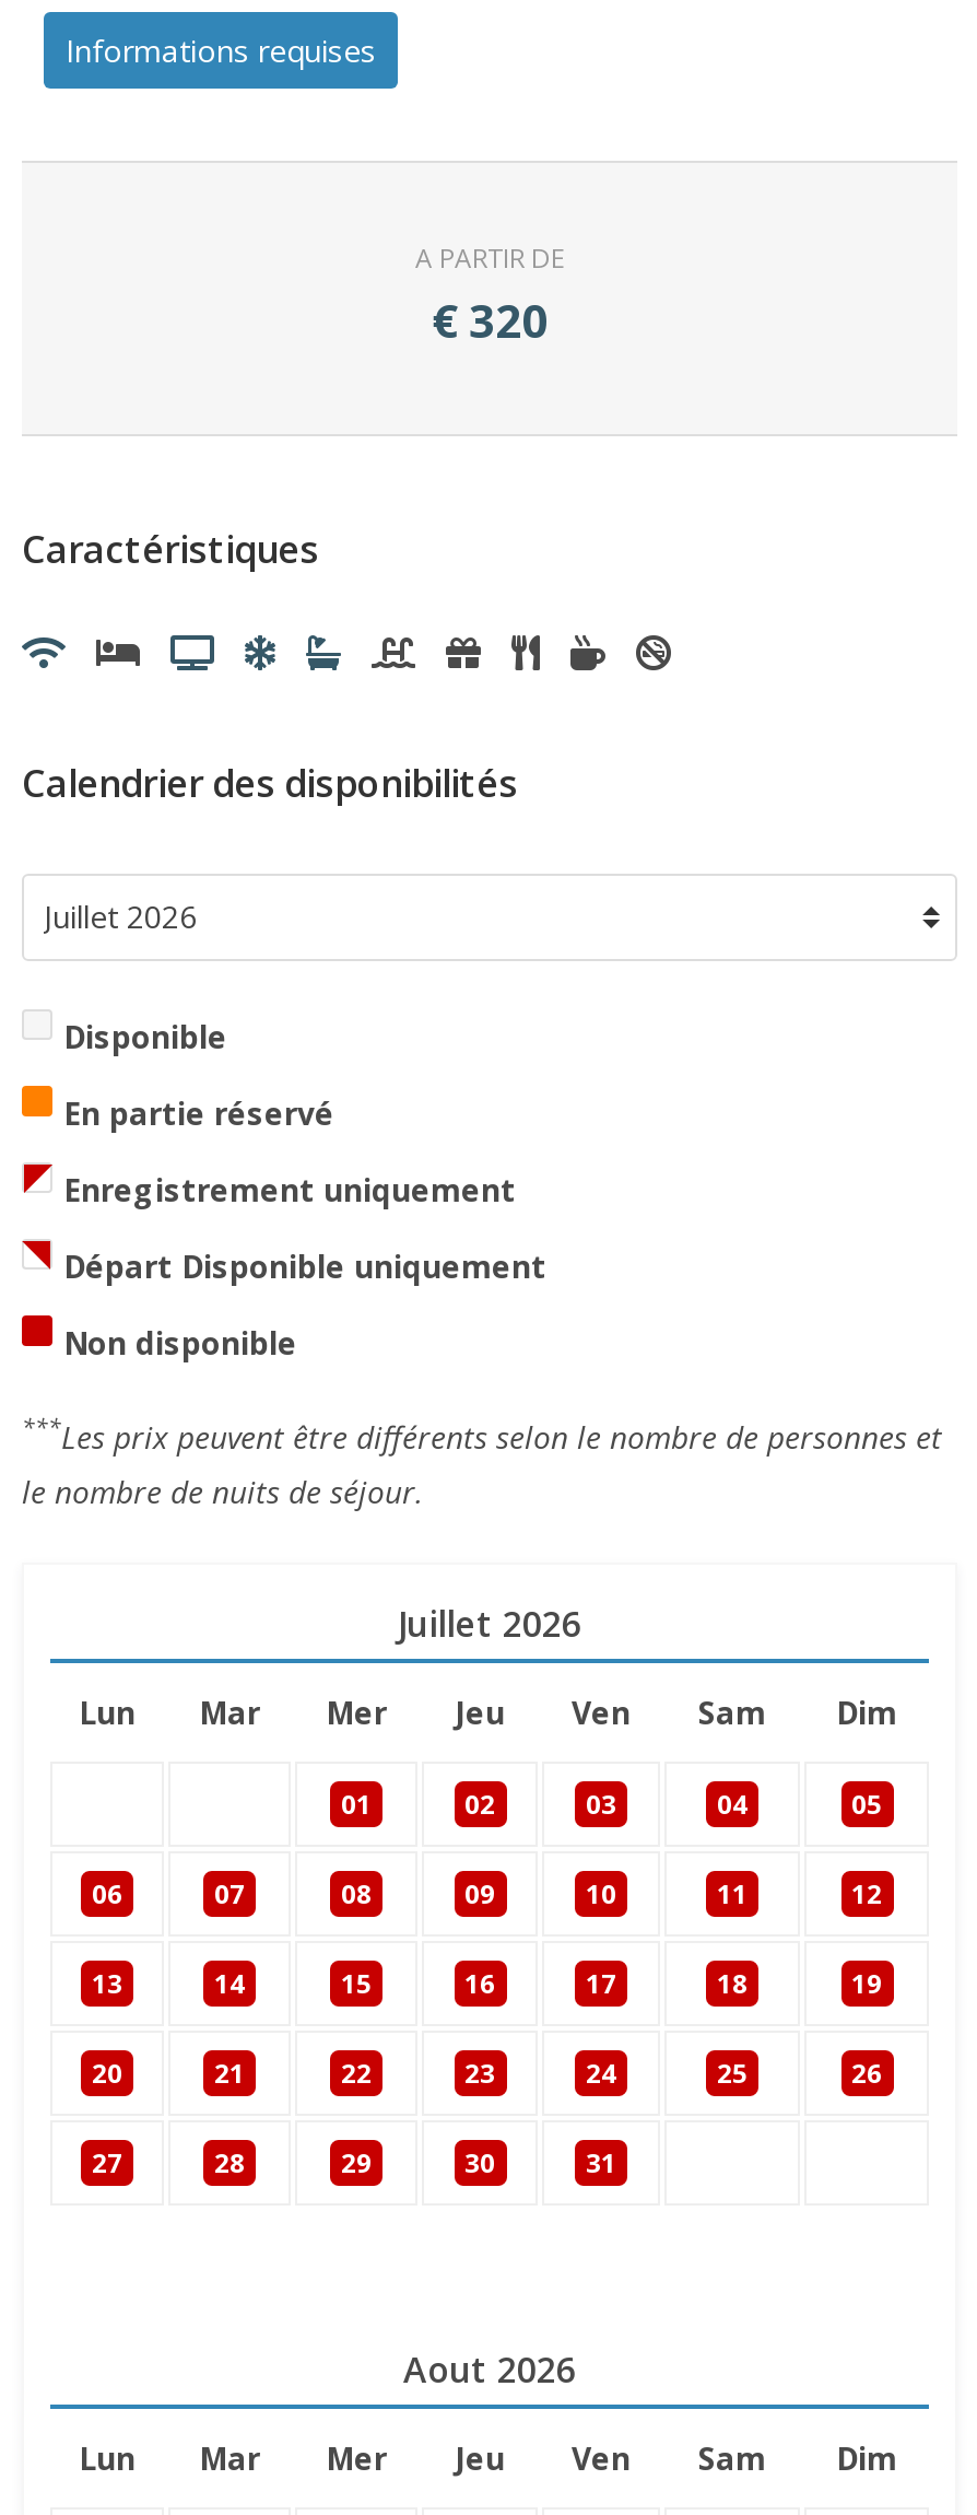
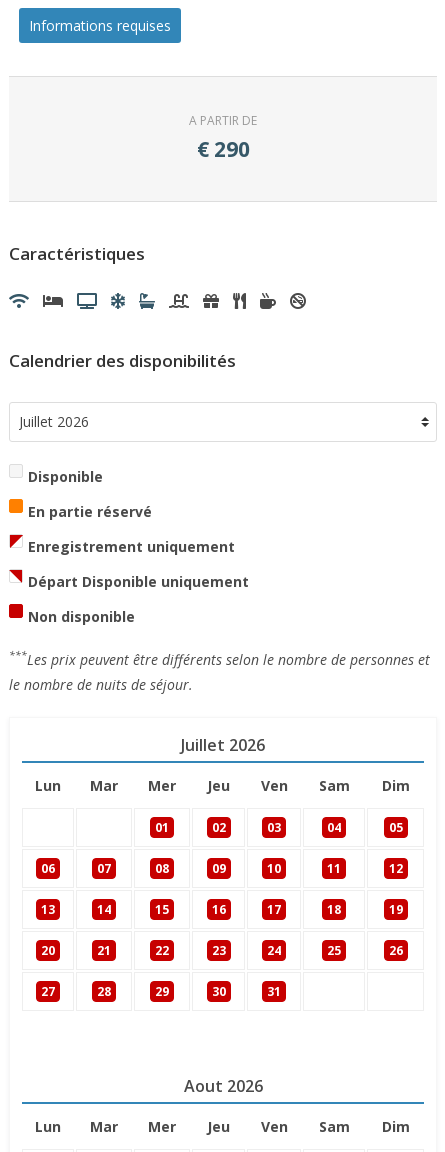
- € 320
+ € 290
